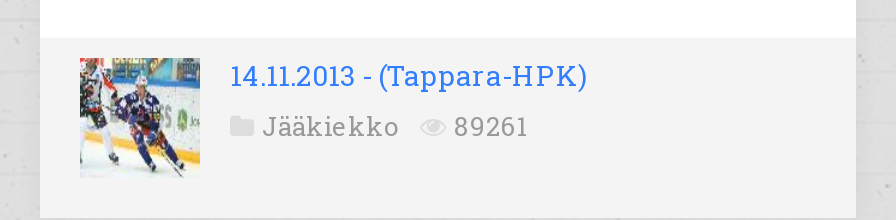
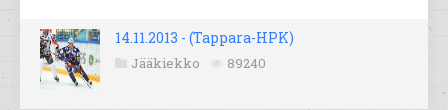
- Jääkiekko 89261
+ Jääkiekko 89240
